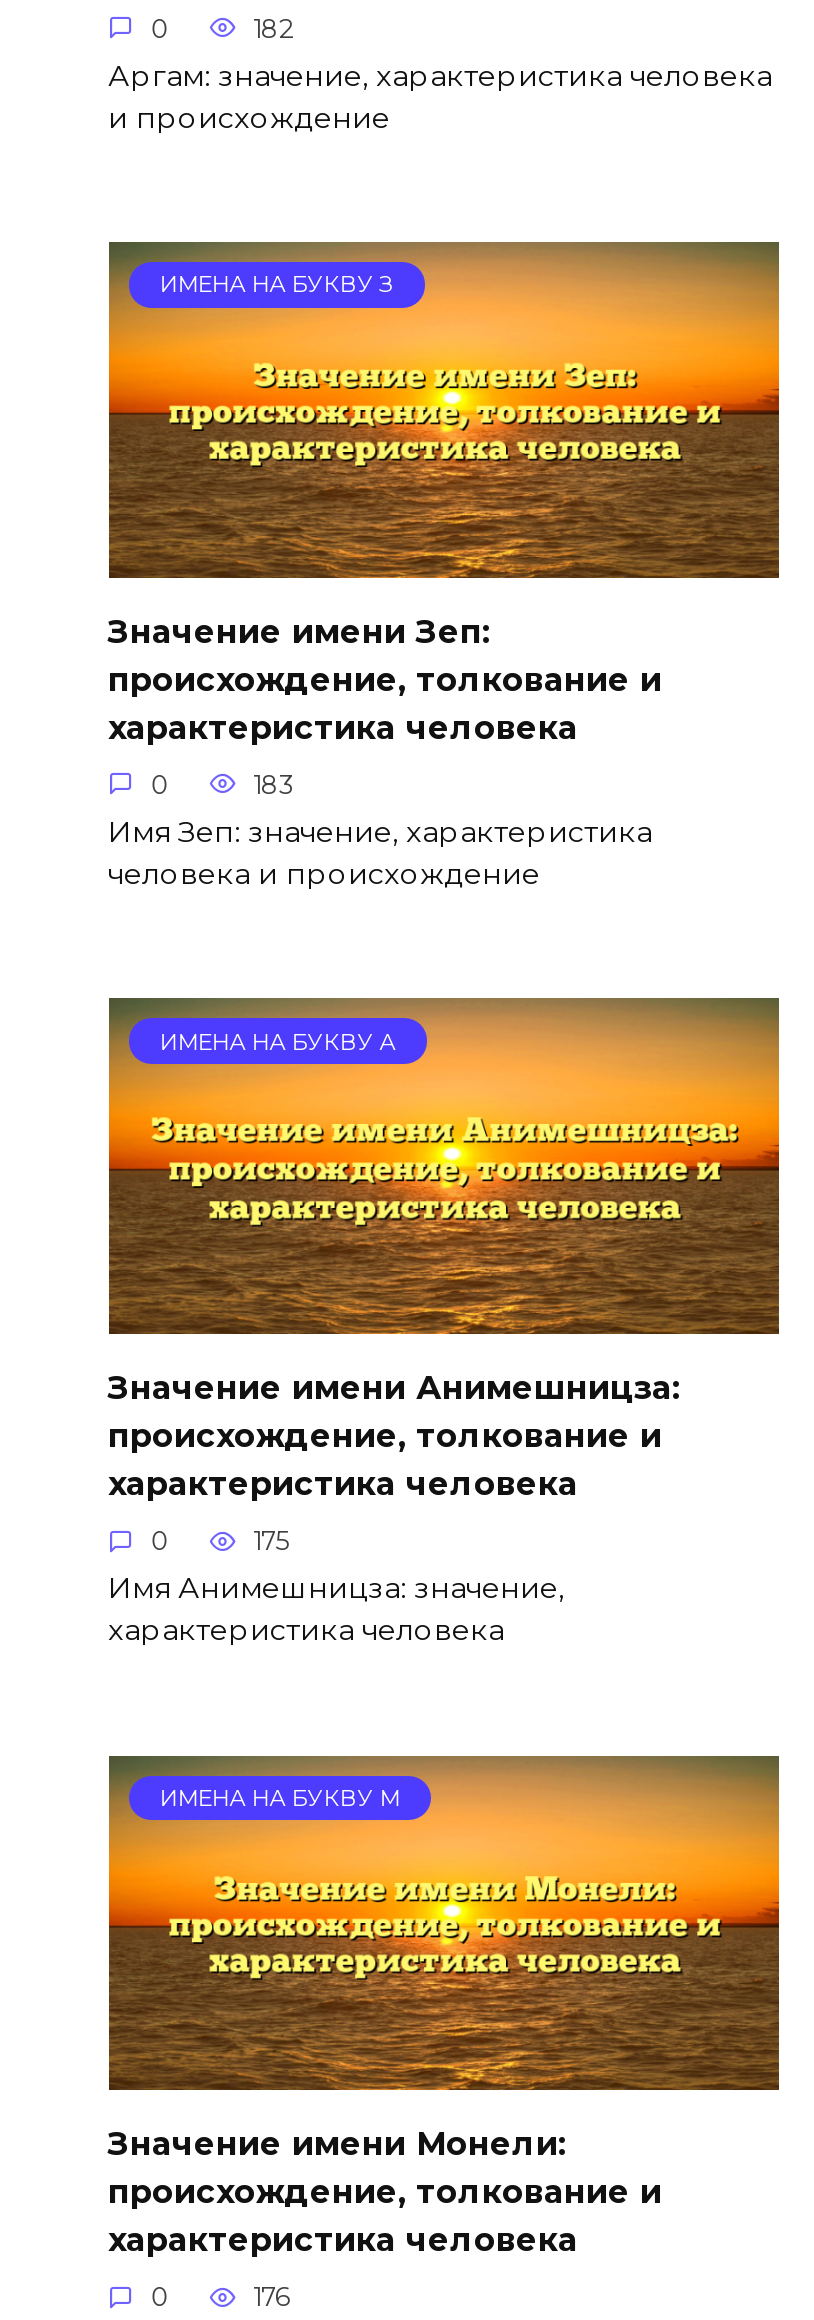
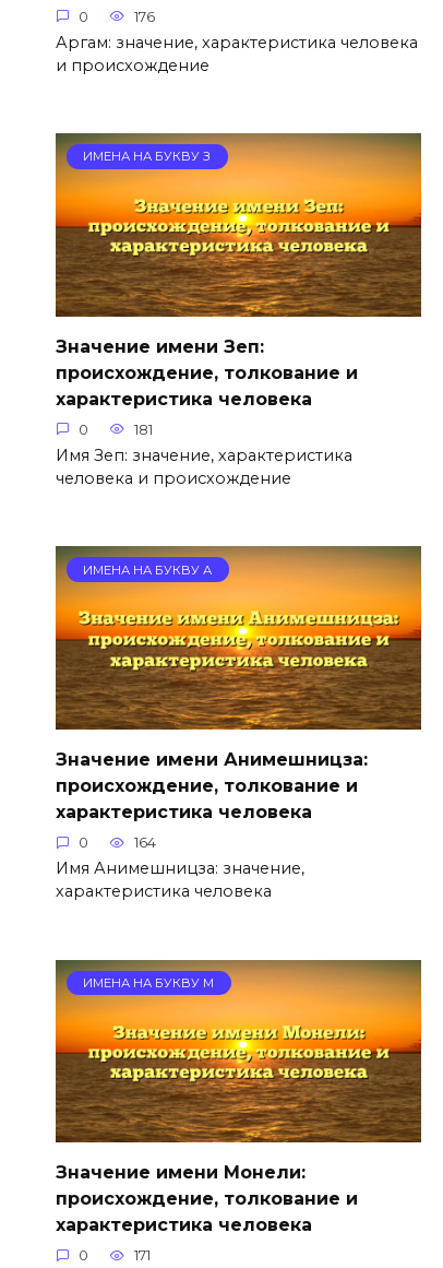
- 182
+ 176

- 183
+ 181

- 175
+ 164

- 176
+ 171
